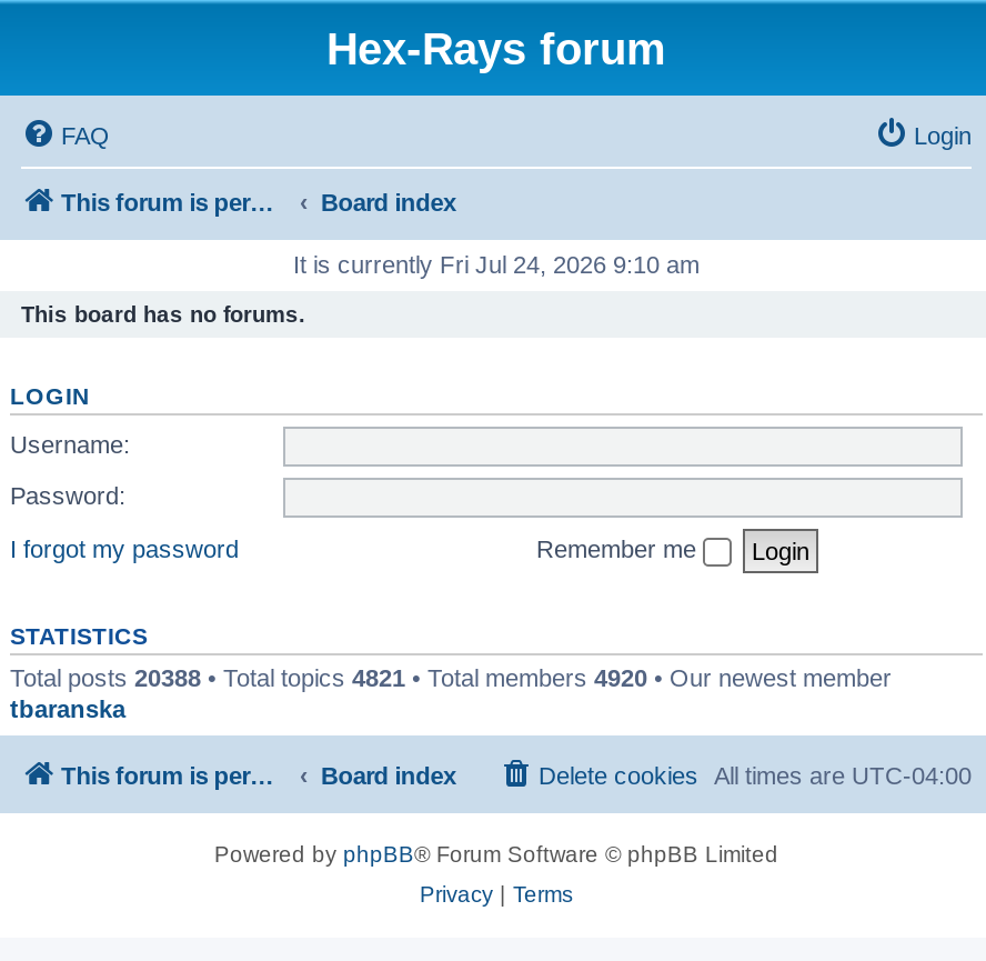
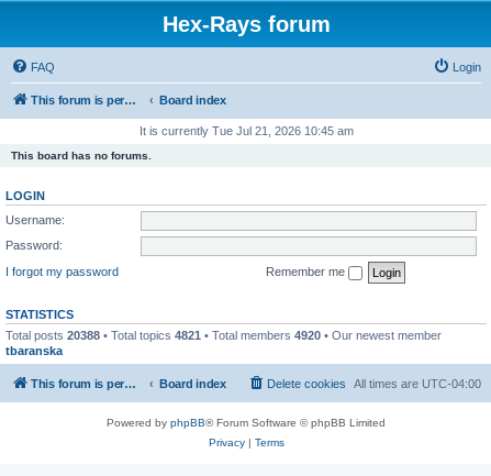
- It is currently Fri Jul 24, 2026 9:10 am
+ It is currently Tue Jul 21, 2026 10:45 am
